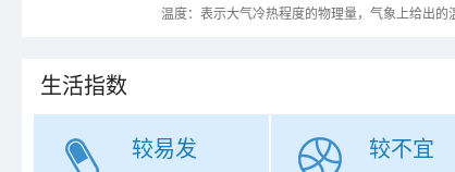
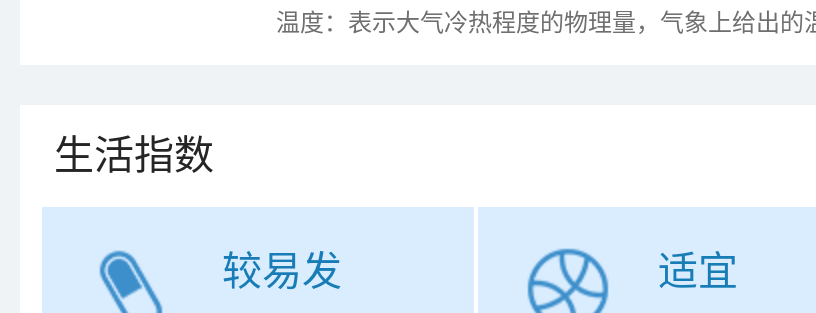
- 较不宜
+ 适宜
